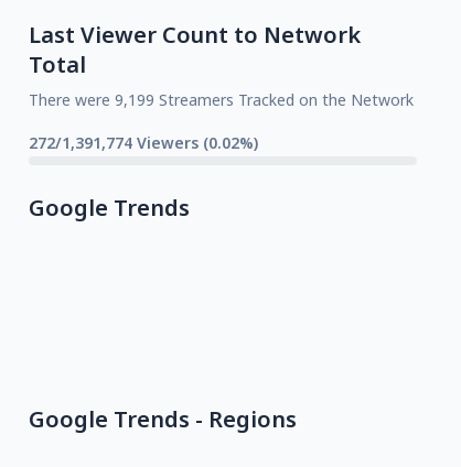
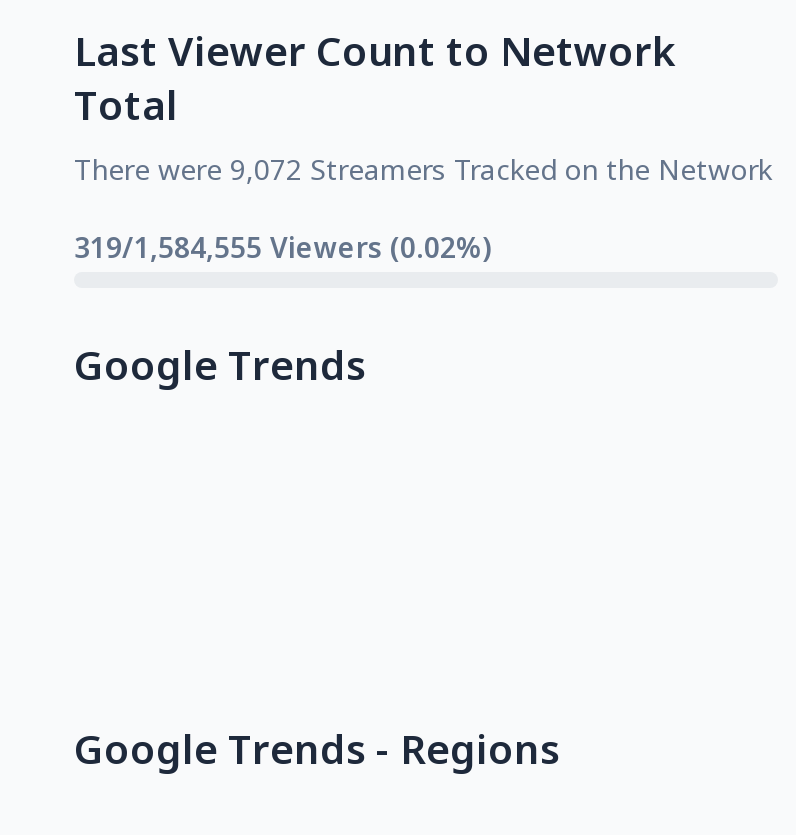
- There were 9,199 Streamers Tracked on the Network
+ There were 9,072 Streamers Tracked on the Network

- 272/1,391,774 Viewers (0.02%)
+ 319/1,584,555 Viewers (0.02%)
